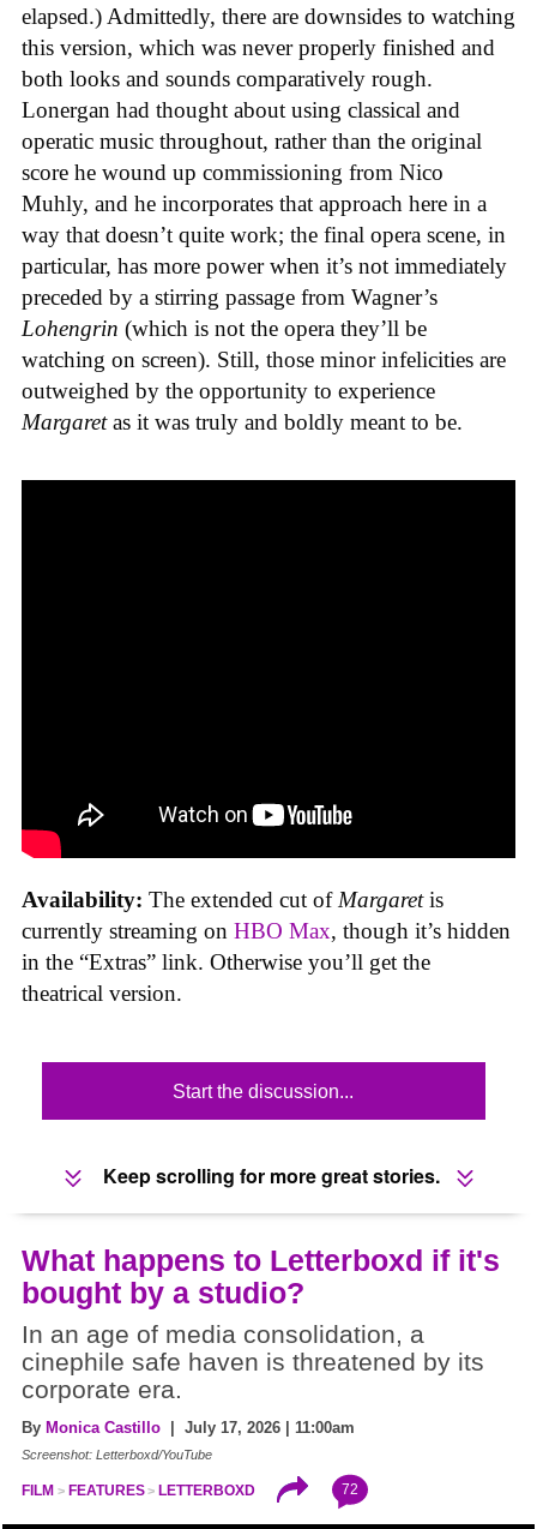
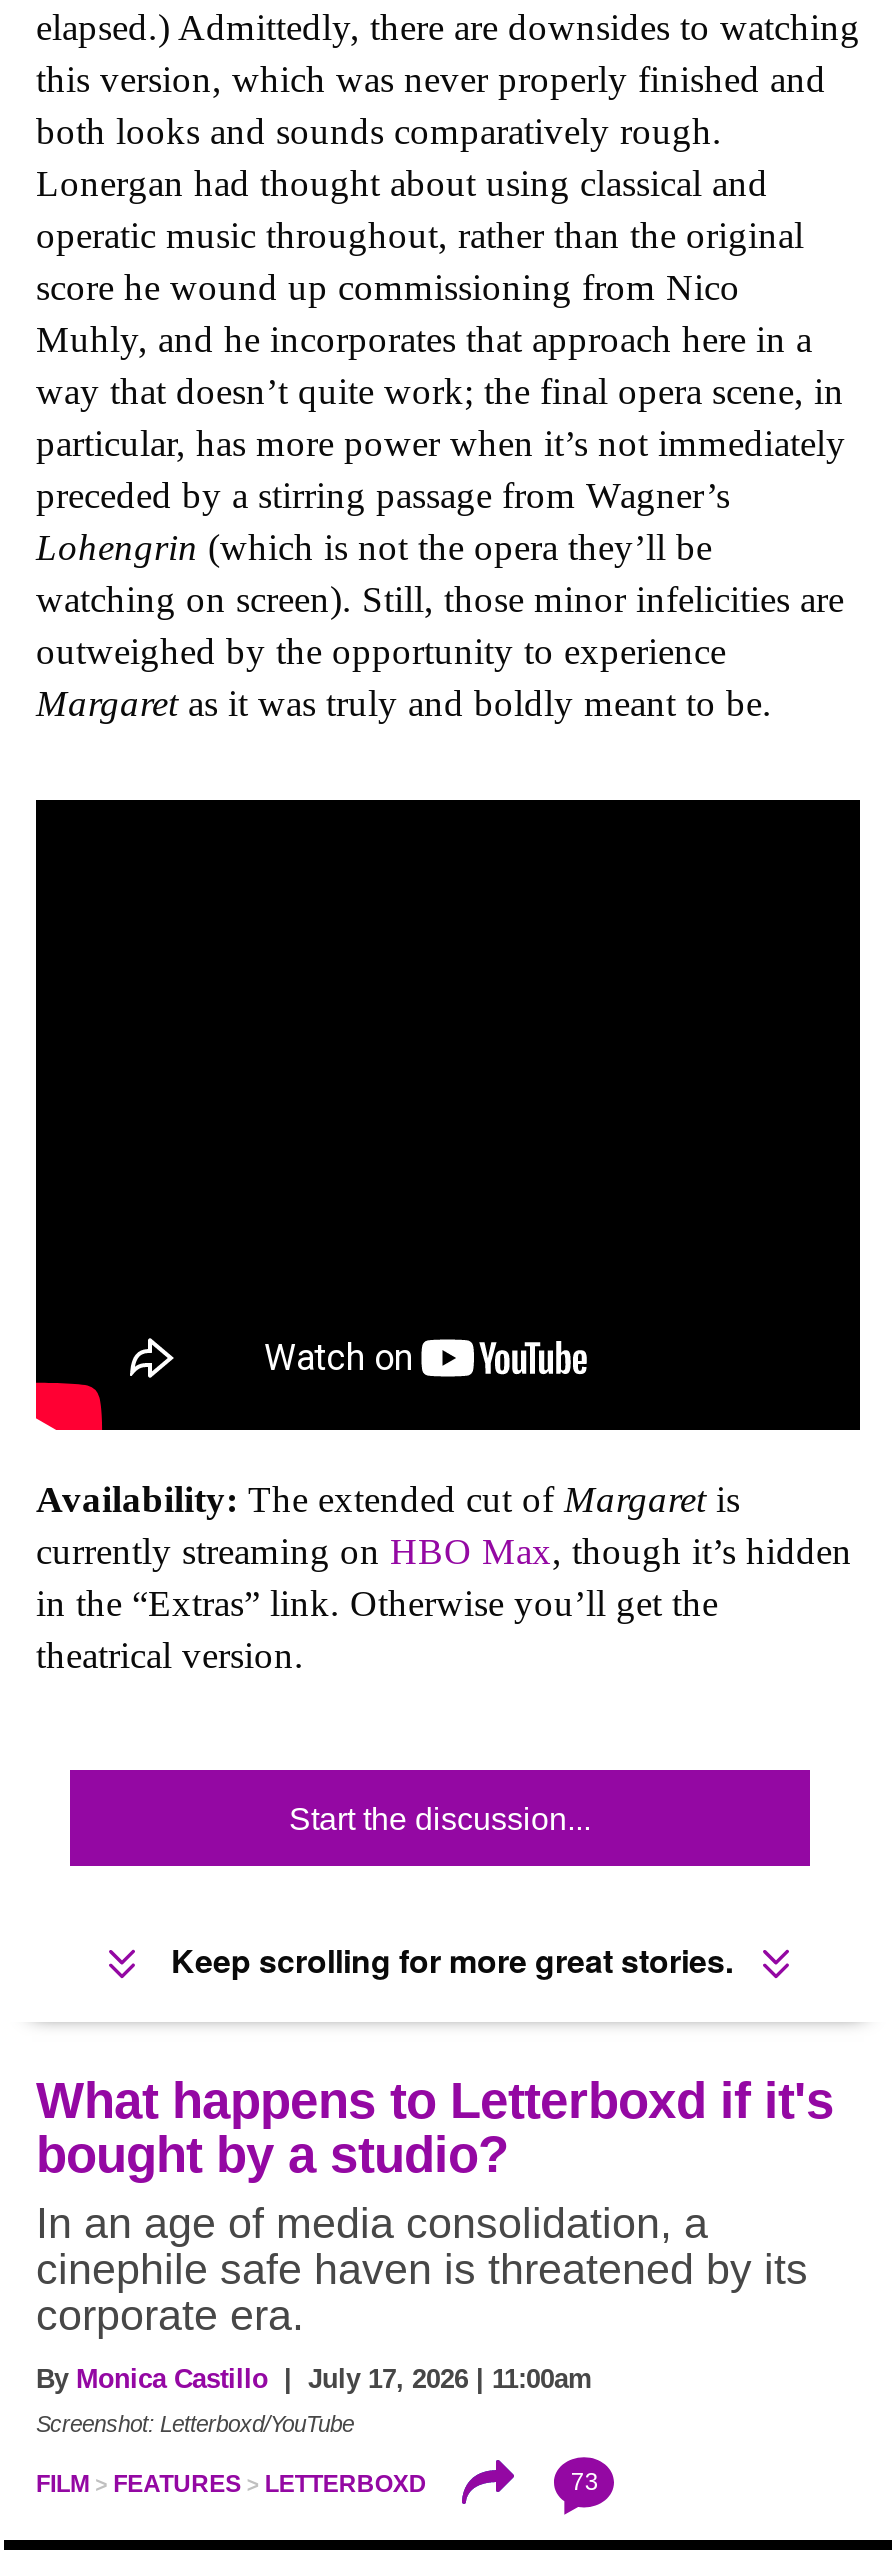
- 72
+ 73
